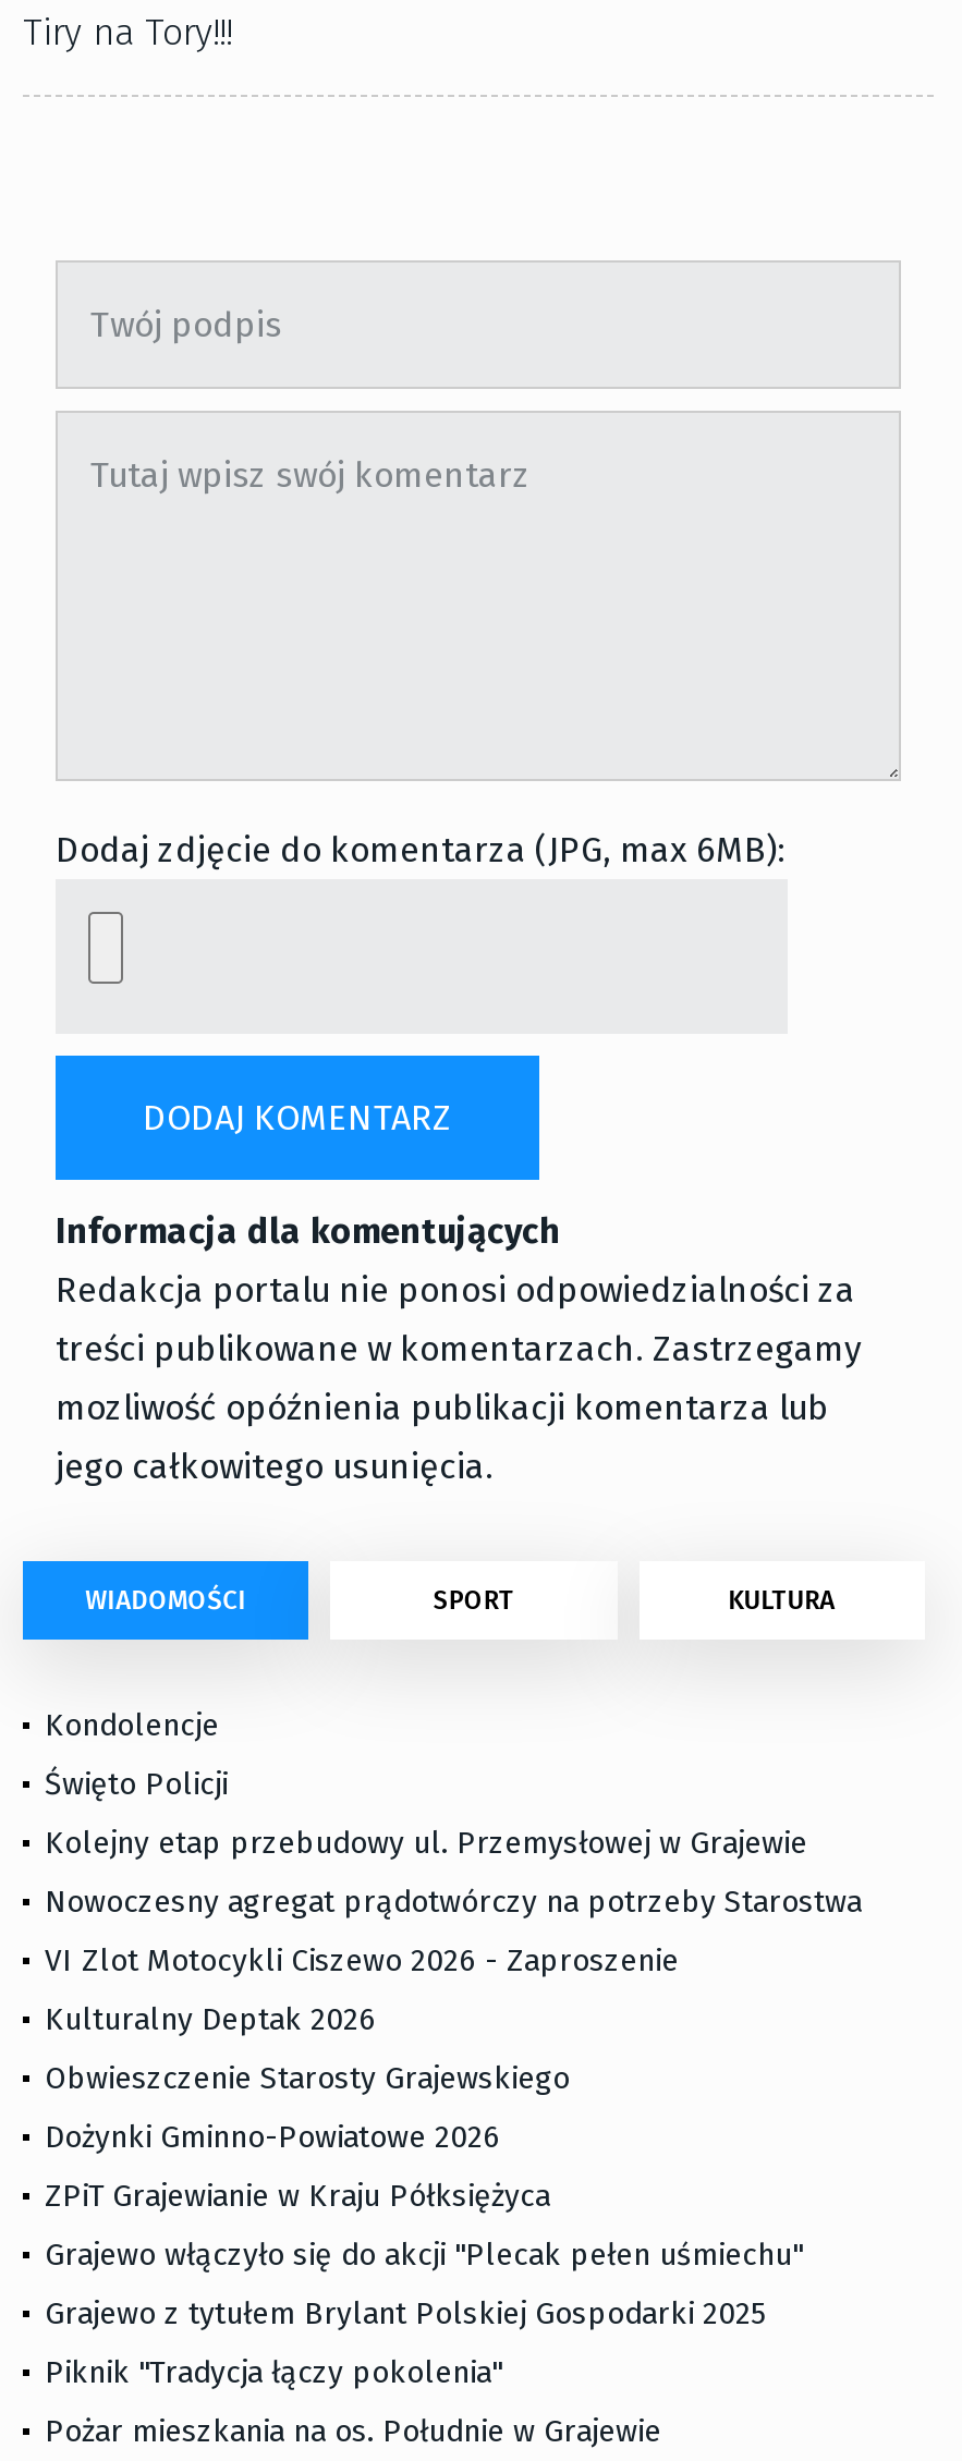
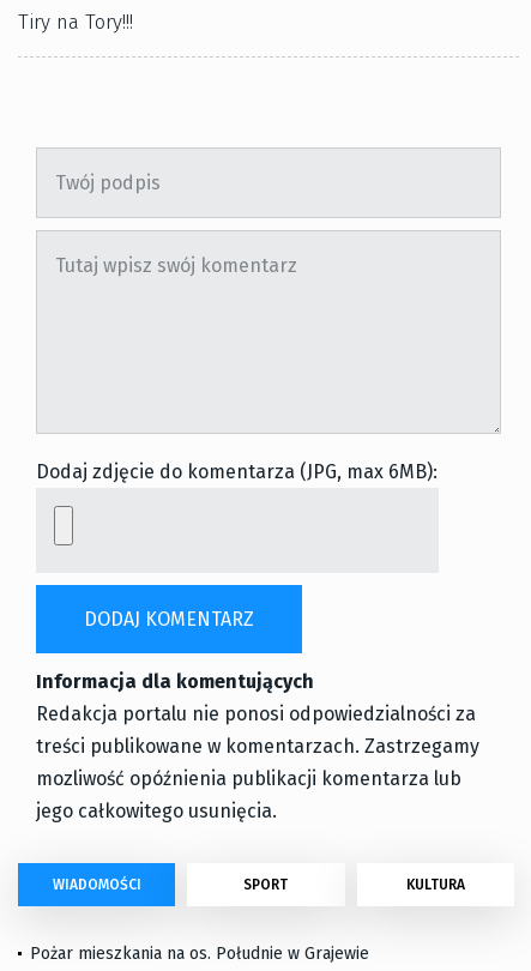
- Kondolencje
- Święto Policji
- Kolejny etap przebudowy ul. Przemysłowej w Grajewie
- Nowoczesny agregat prądotwórczy na potrzeby Starostwa
- VI Zlot Motocykli Ciszewo 2026 - Zaproszenie
- Kulturalny Deptak 2026
- Obwieszczenie Starosty Grajewskiego
- Dożynki Gminno-Powiatowe 2026
- ZPiT Grajewianie w Kraju Półksiężyca
- Grajewo włączyło się do akcji "Plecak pełen uśmiechu"
- Grajewo z tytułem Brylant Polskiej Gospodarki 2025
- Piknik "Tradycja łączy pokolenia"
